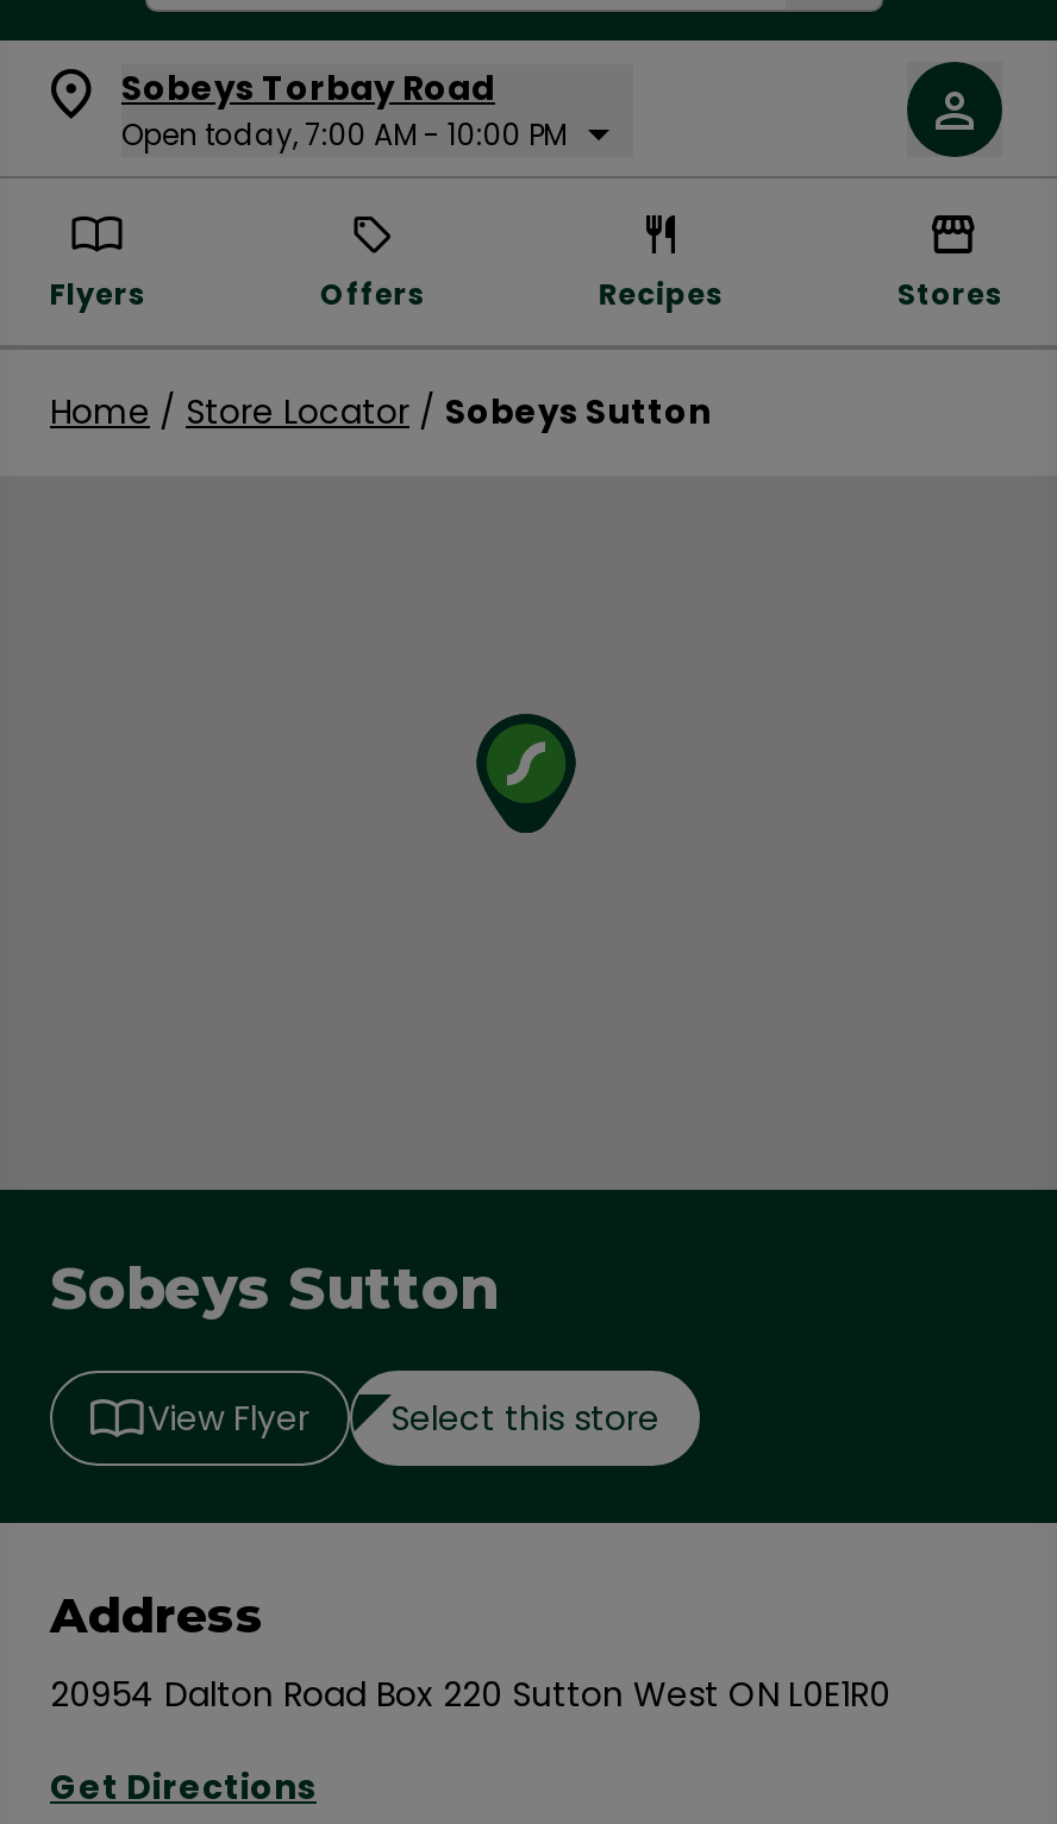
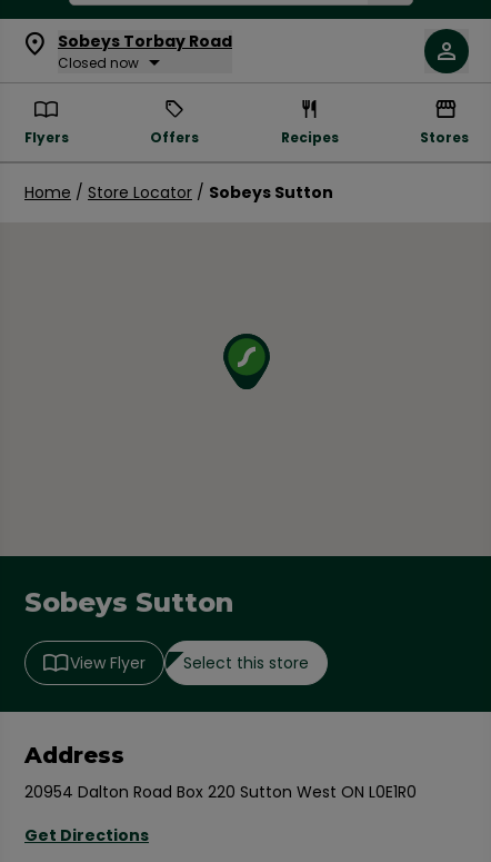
- Open today, 7:00 AM - 10:00 PM
+ Closed now
